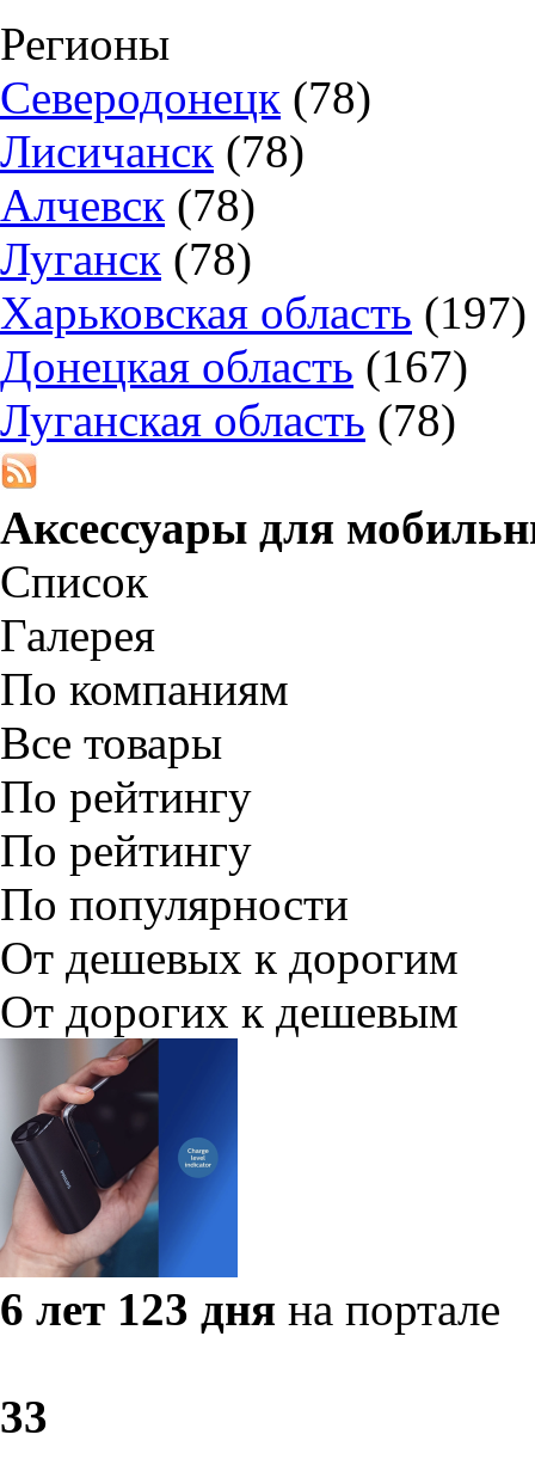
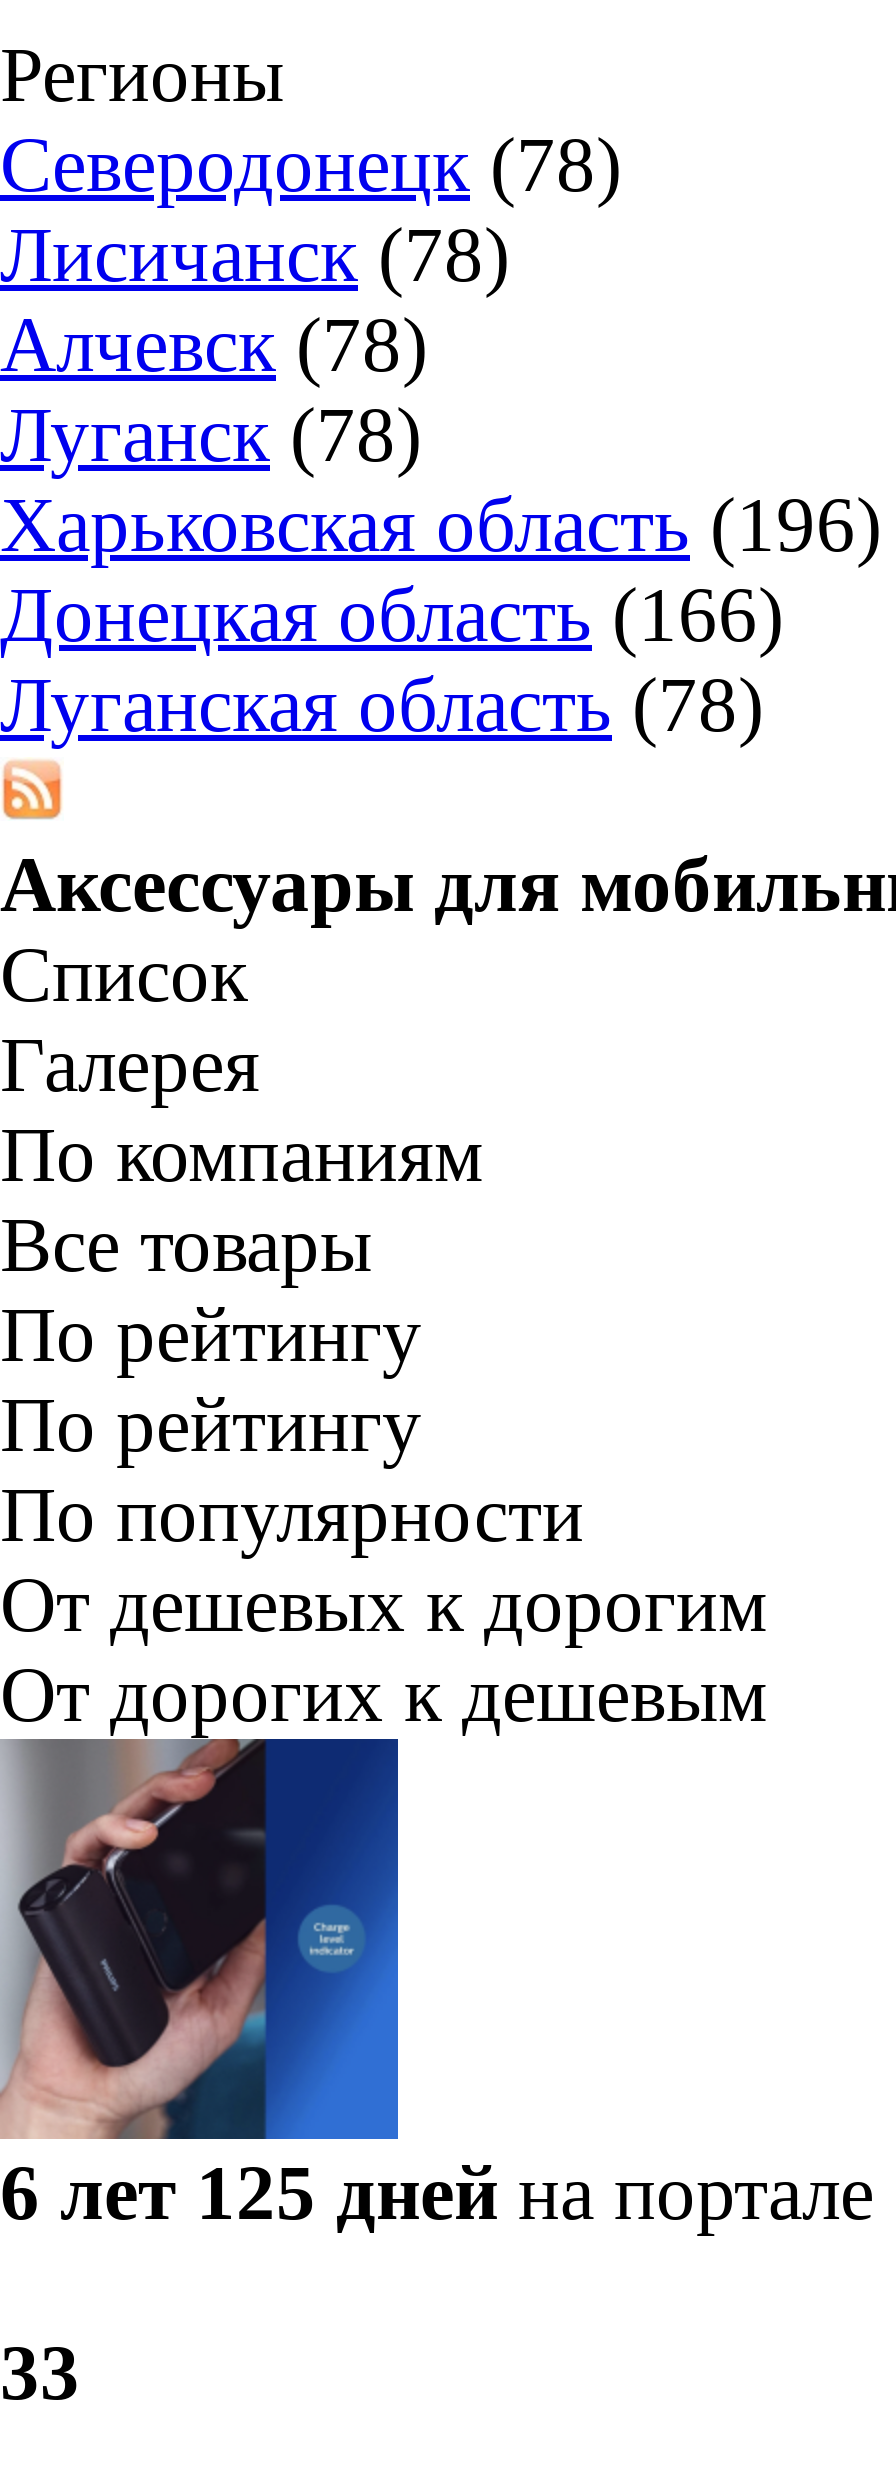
- Харьковская область (197)
+ Харьковская область (196)

- Донецкая область (167)
+ Донецкая область (166)

- 6 лет 123 дня на портале
+ 6 лет 125 дней на портале
